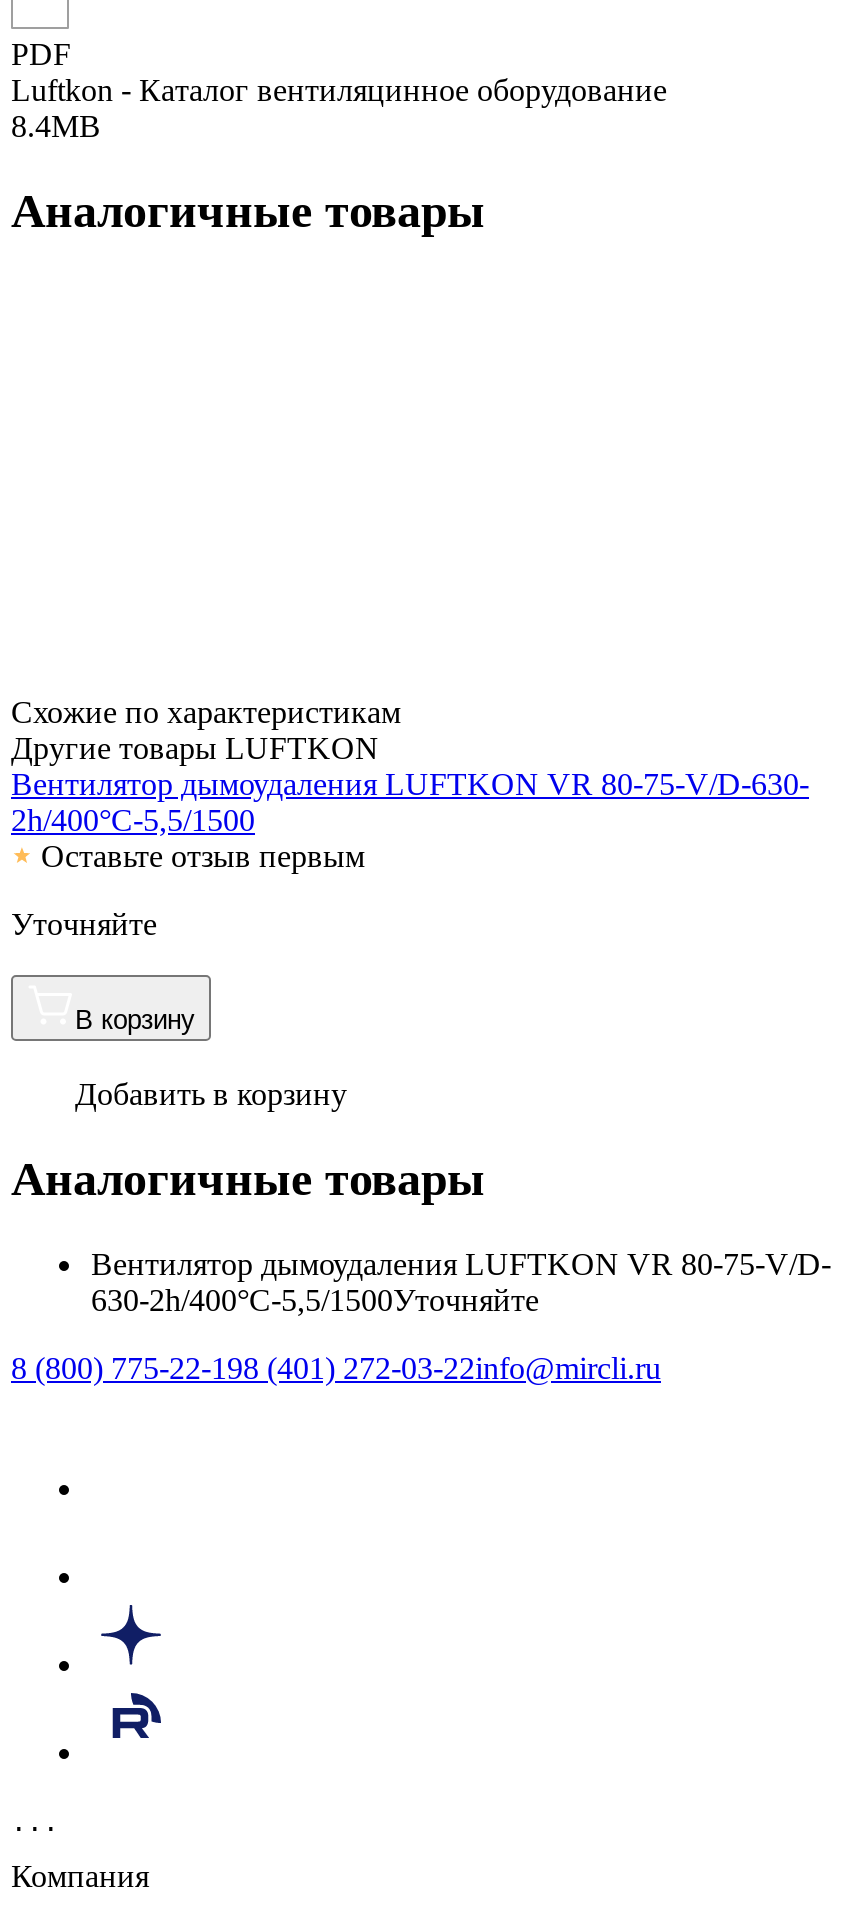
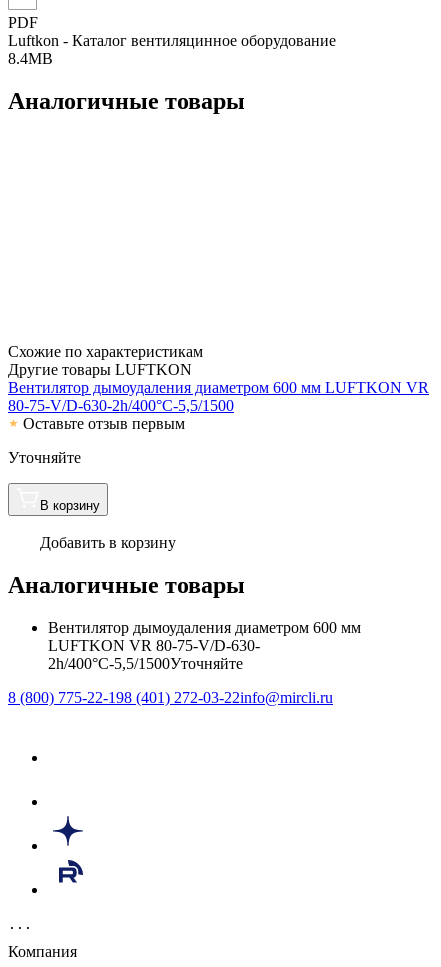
- Вентилятор дымоудаления LUFTKON VR 80-75-V/D-630-
- 2h/400°С-5,5/1500
+ Вентилятор дымоудаления диаметром 600 мм LUFTKON VR
+ 80-75-V/D-630-2h/400°С-5,5/1500

- Вентилятор дымоудаления LUFTKON VR 80-75-V/D-
- 630-2h/400°С-5,5/1500Уточняйте
+ Вентилятор дымоудаления диаметром 600 мм
+ LUFTKON VR 80-75-V/D-630-
+ 2h/400°С-5,5/1500Уточняйте
